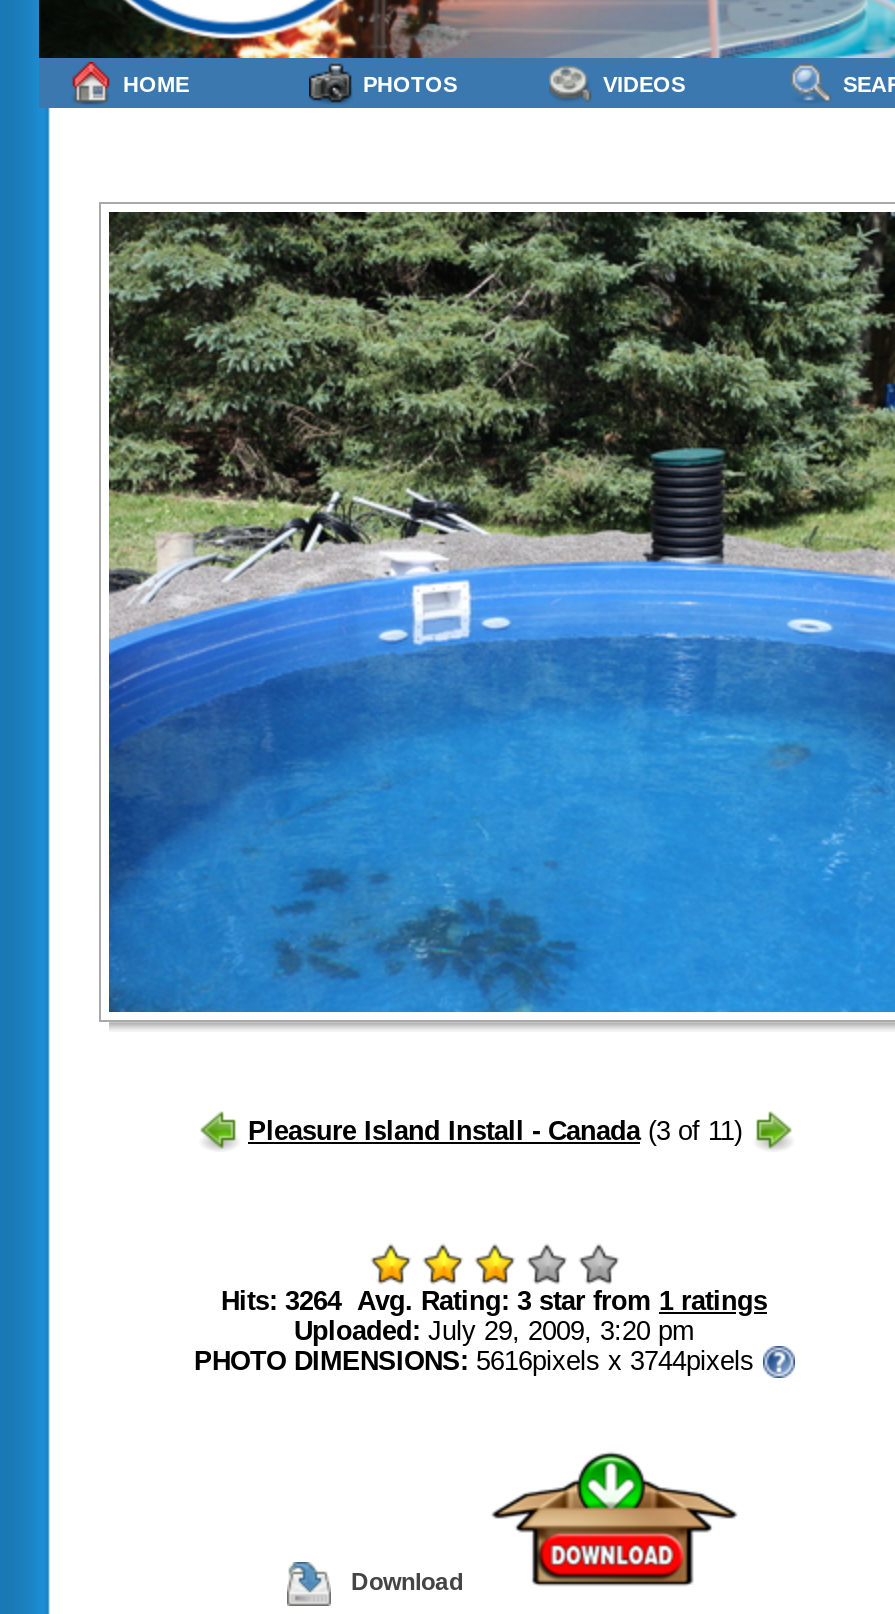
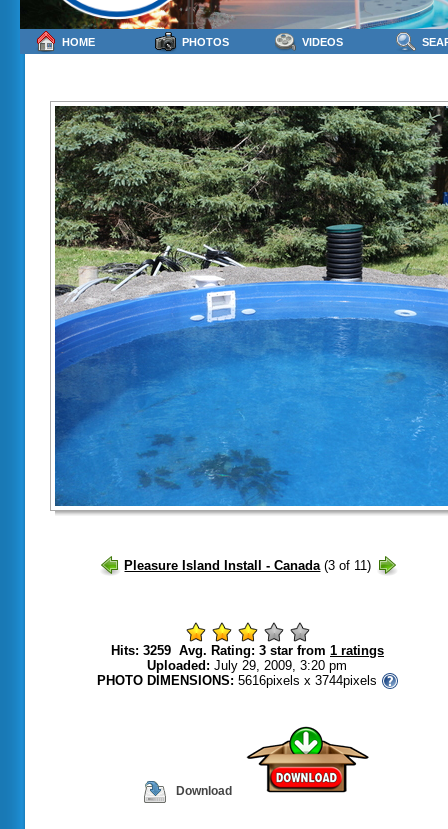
- Hits: 3264 Avg. Rating: 3 star from 1 ratings
+ Hits: 3259 Avg. Rating: 3 star from 1 ratings
